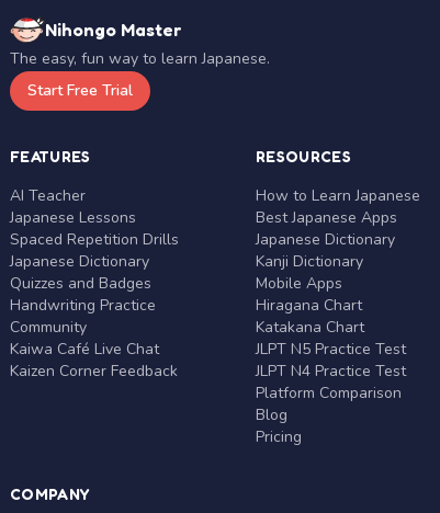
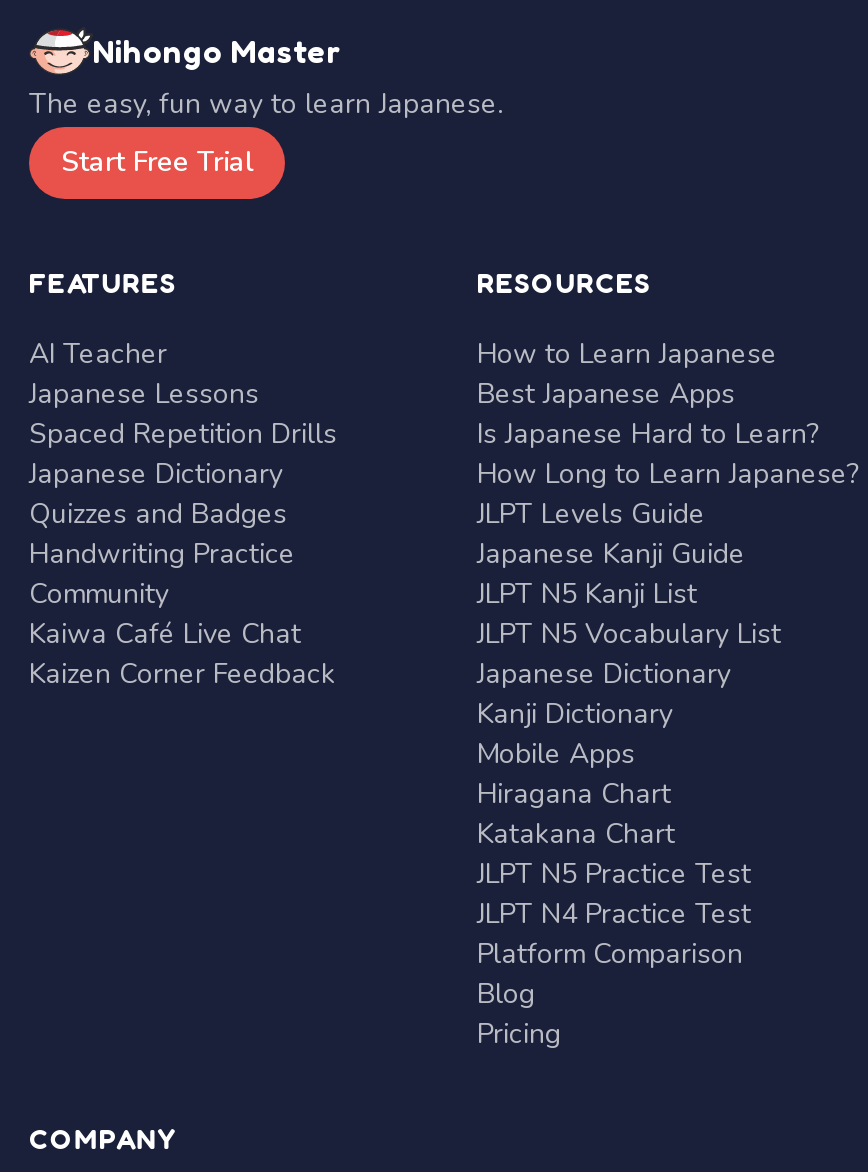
+ Is Japanese Hard to Learn?
+ How Long to Learn Japanese?
+ JLPT Levels Guide
+ Japanese Kanji Guide
+ JLPT N5 Kanji List
+ JLPT N5 Vocabulary List
